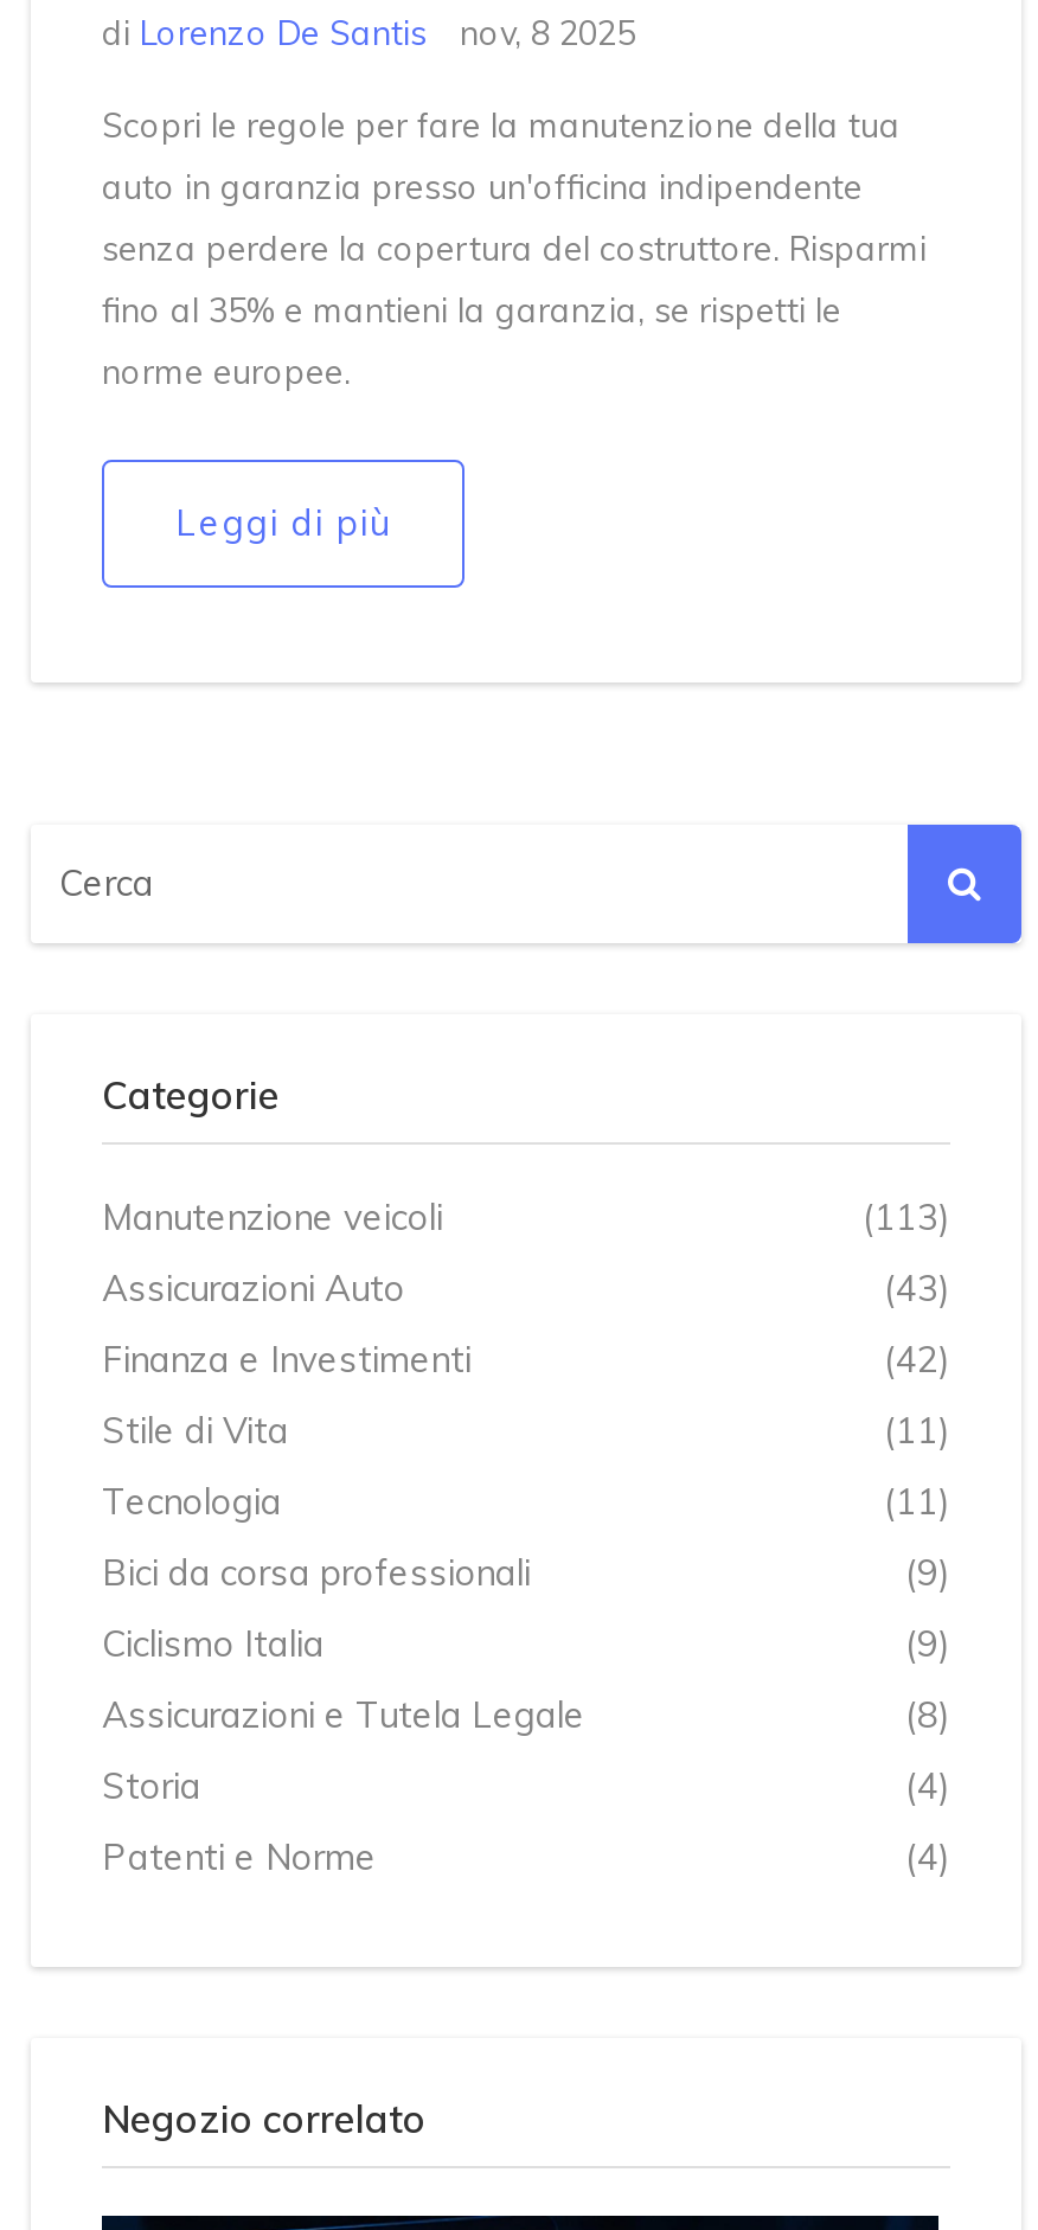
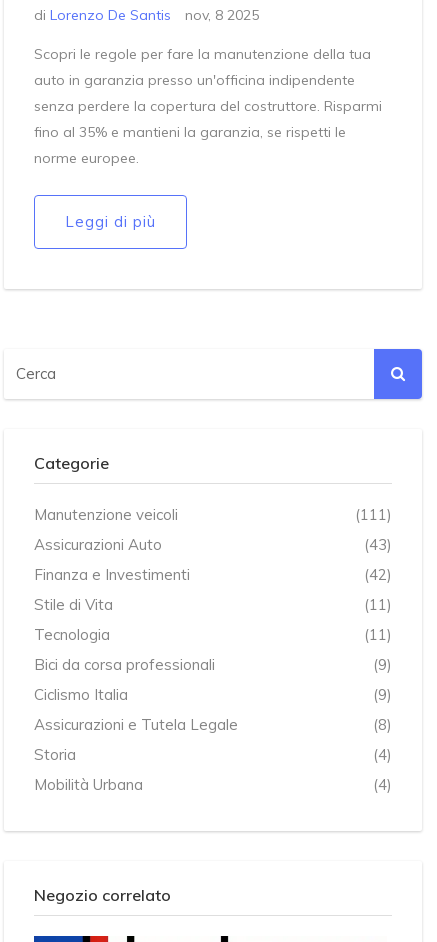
- (113)
+ (111)

- Patenti e Norme
+ Mobilità Urbana
